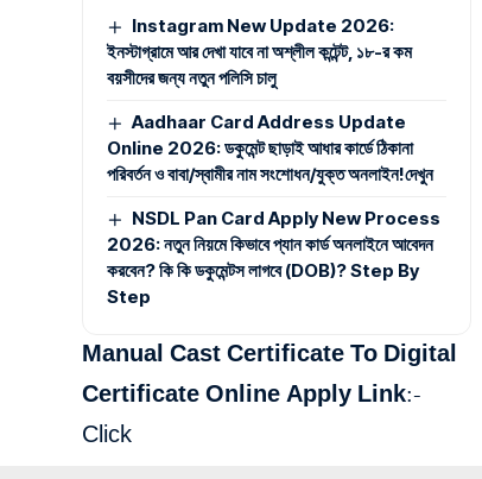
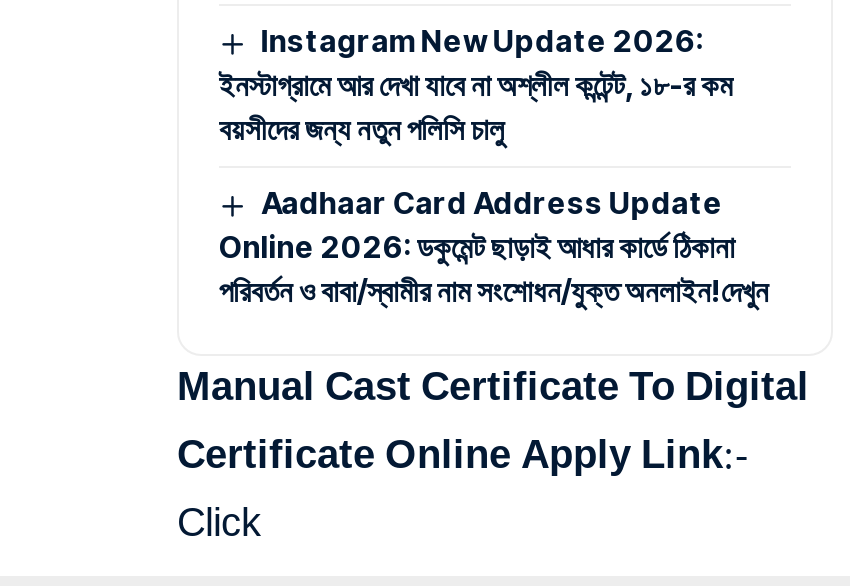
- NSDL Pan Card Apply New Process
- 2026: নতুন নিয়মে কিভাবে প্যান কার্ড অনলাইনে আবেদন
- করবেন? কি কি ডকুমেন্টস লাগবে (DOB)? Step By
- Step
